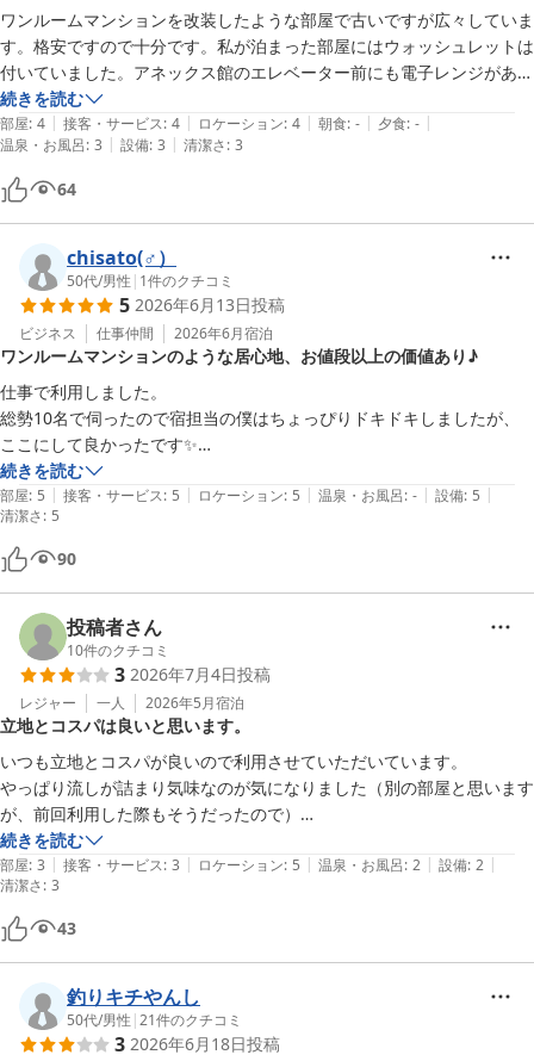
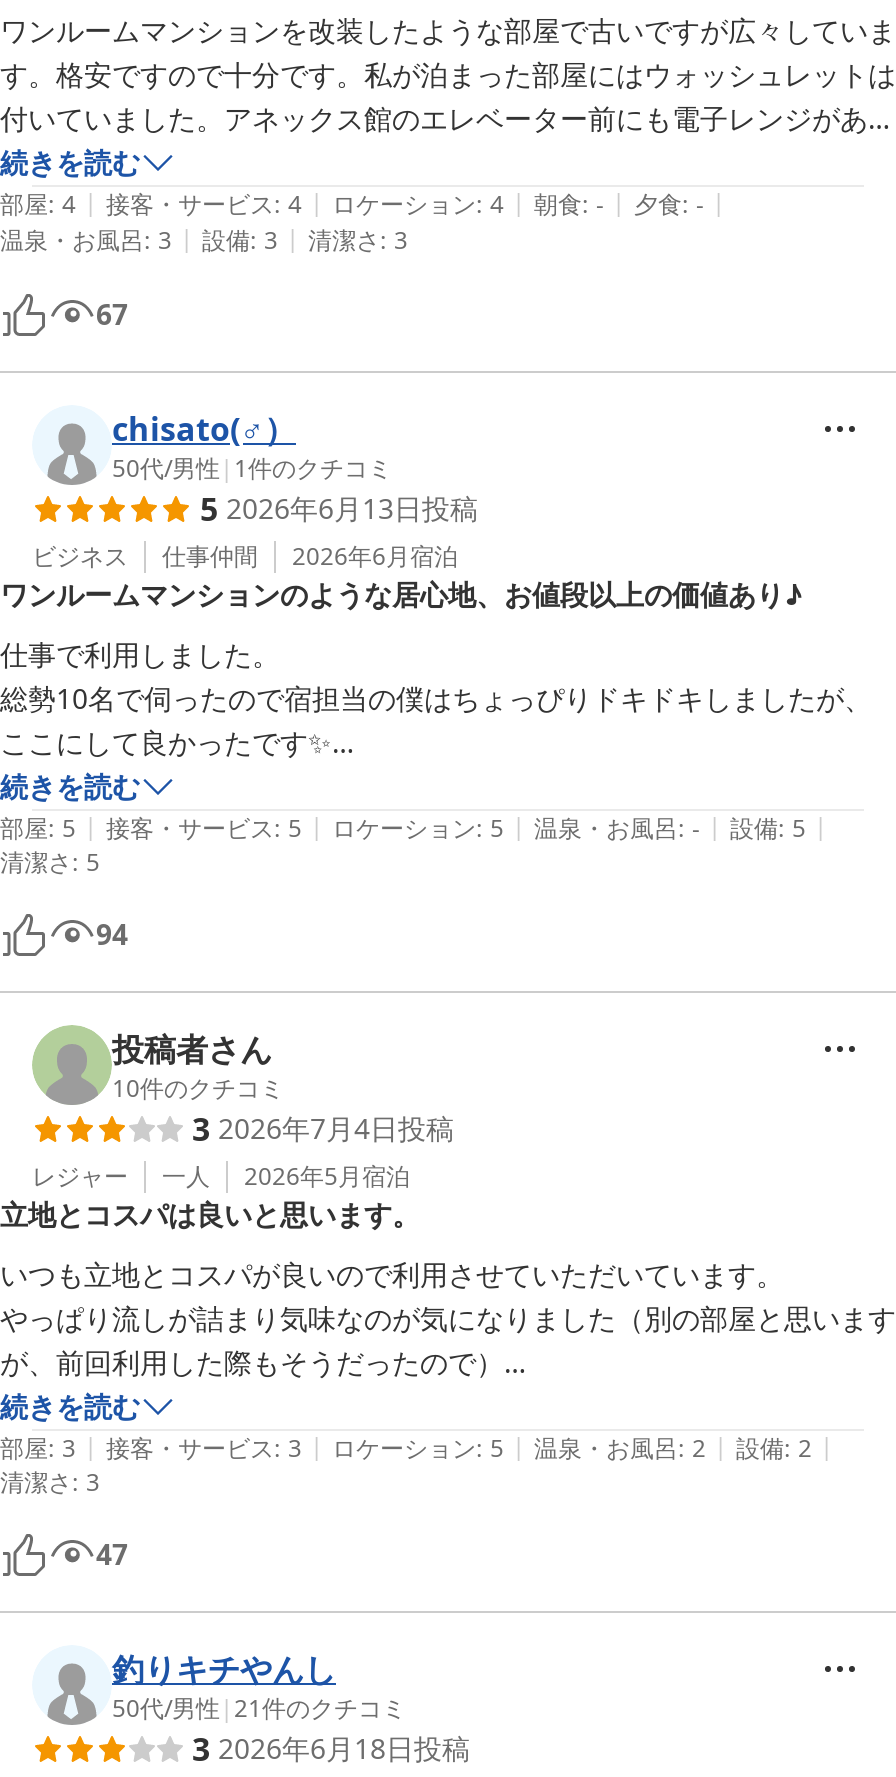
- 64
+ 67

- 90
+ 94

- 43
+ 47
